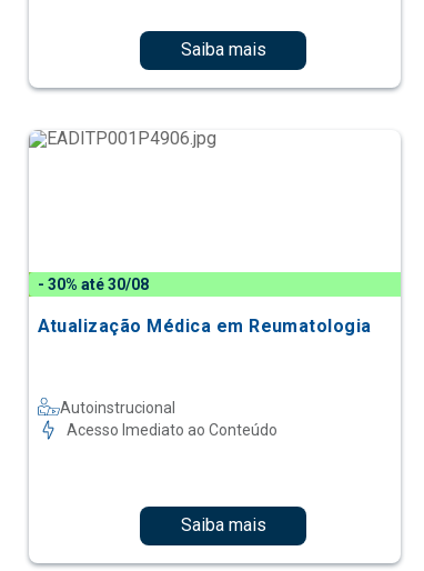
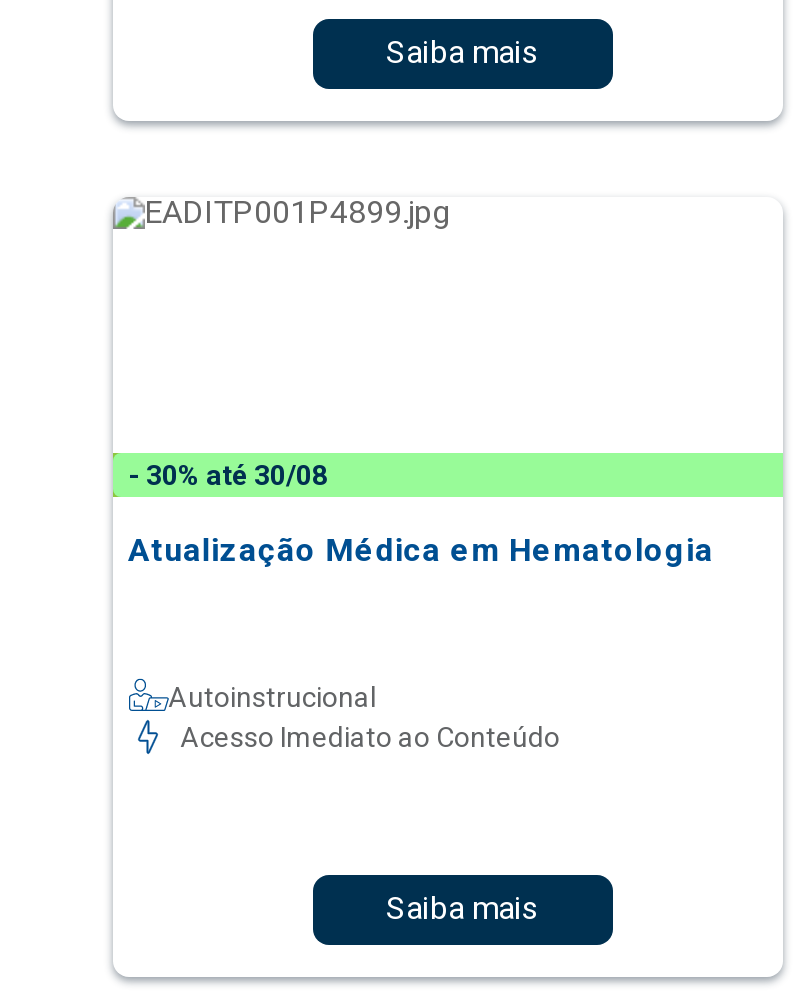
- Atualização Médica em Reumatologia
+ Atualização Médica em Hematologia
